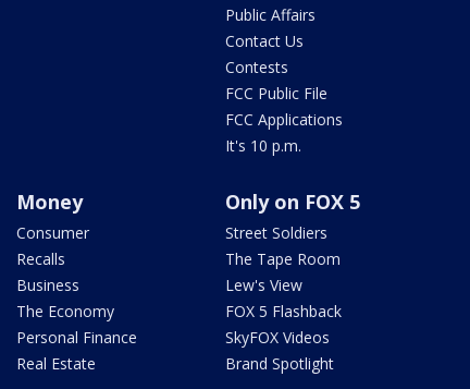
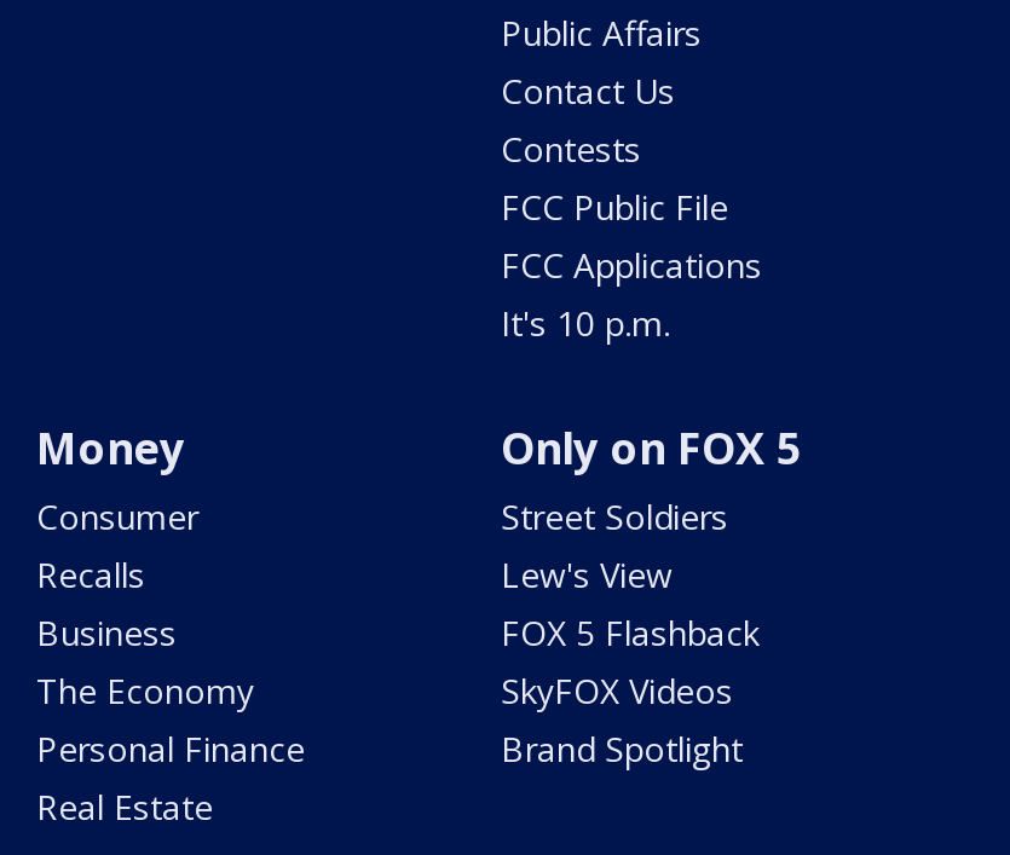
- The Tape Room

moved up: Lew's View | FOX 5 Flashback | SkyFOX Videos | Brand Spotlight
